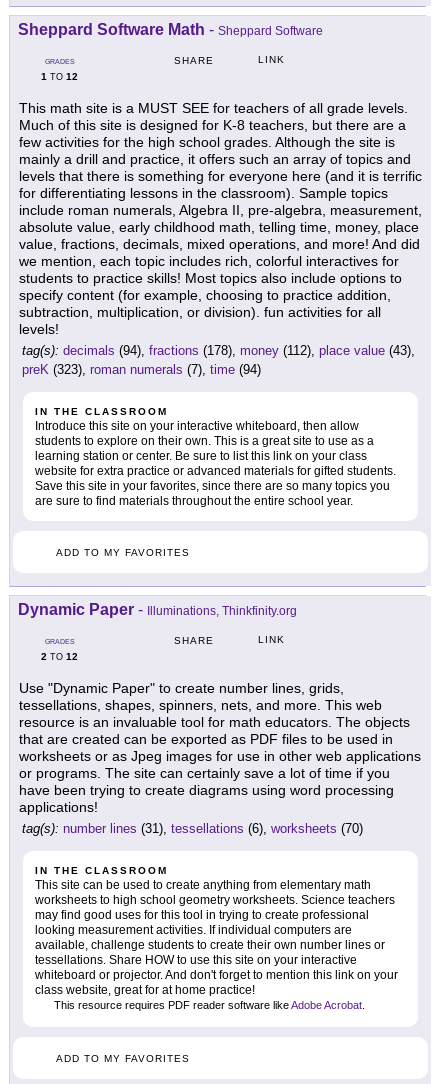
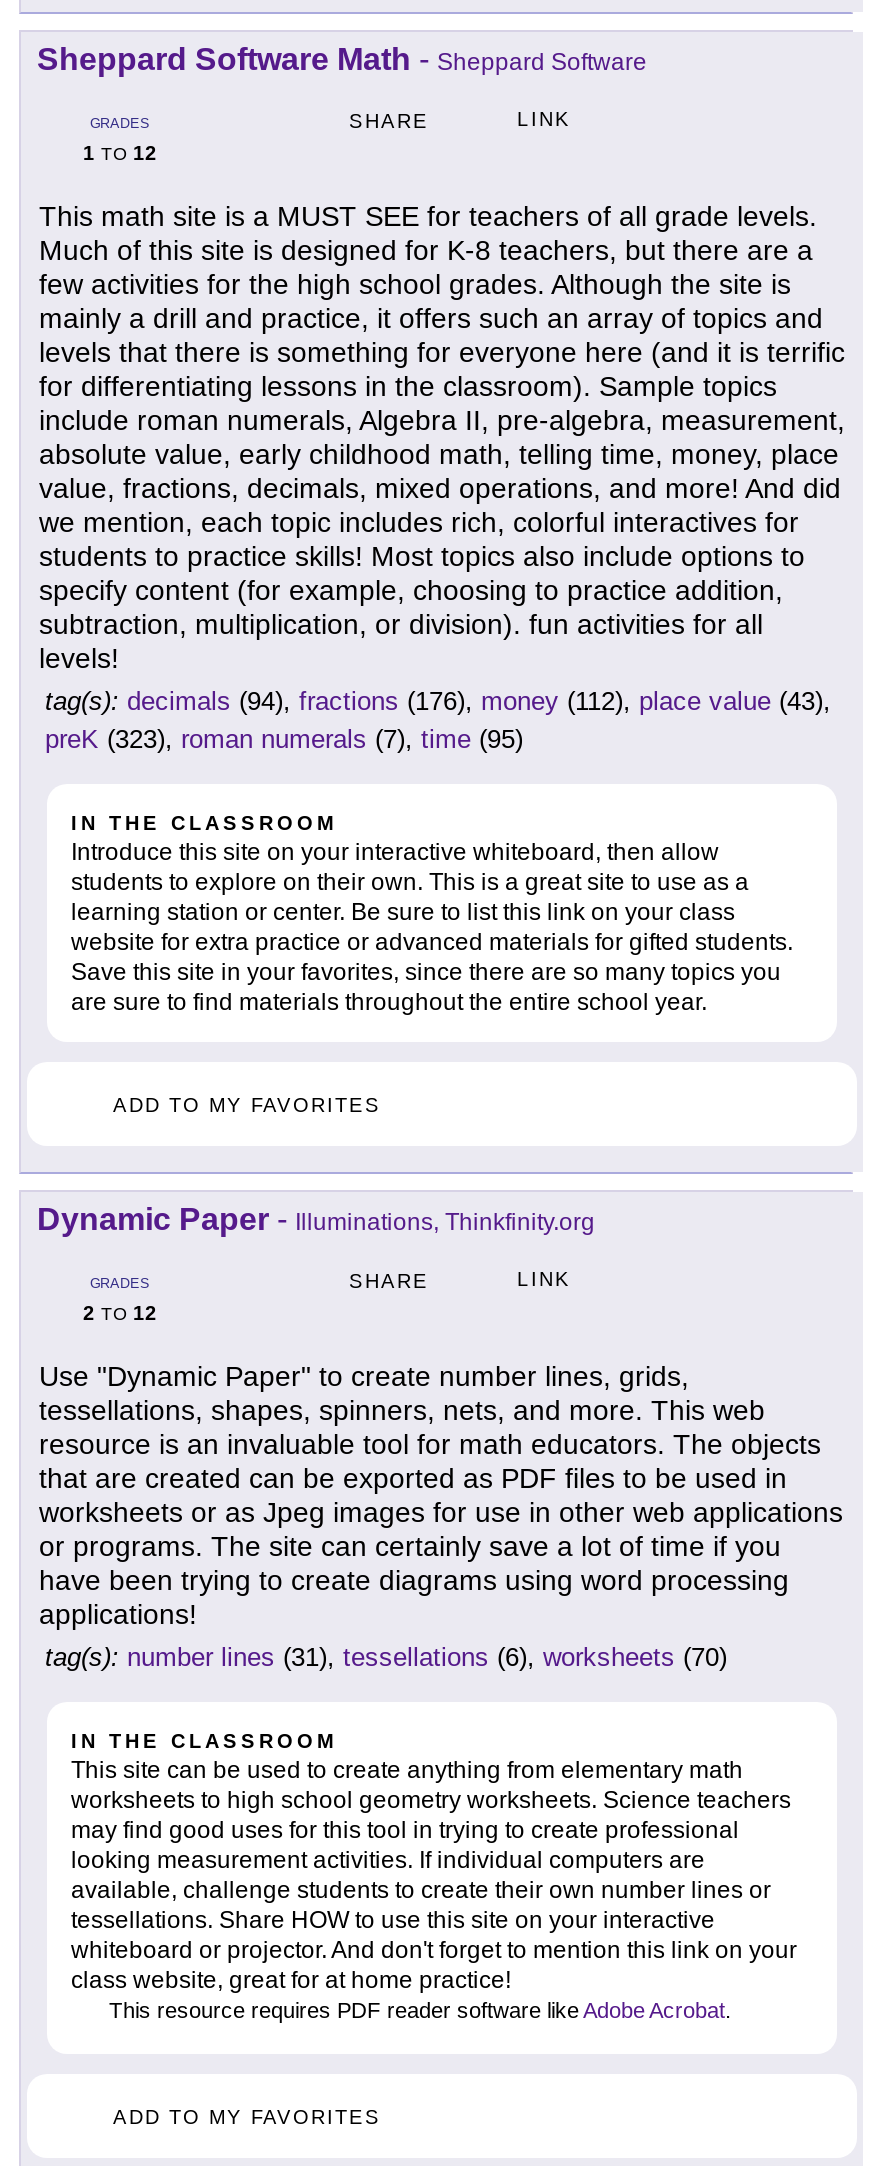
- tag(s): decimals (94), fractions (178), money (112), place value (43),
+ tag(s): decimals (94), fractions (176), money (112), place value (43),

- preK (323), roman numerals (7), time (94)
+ preK (323), roman numerals (7), time (95)
